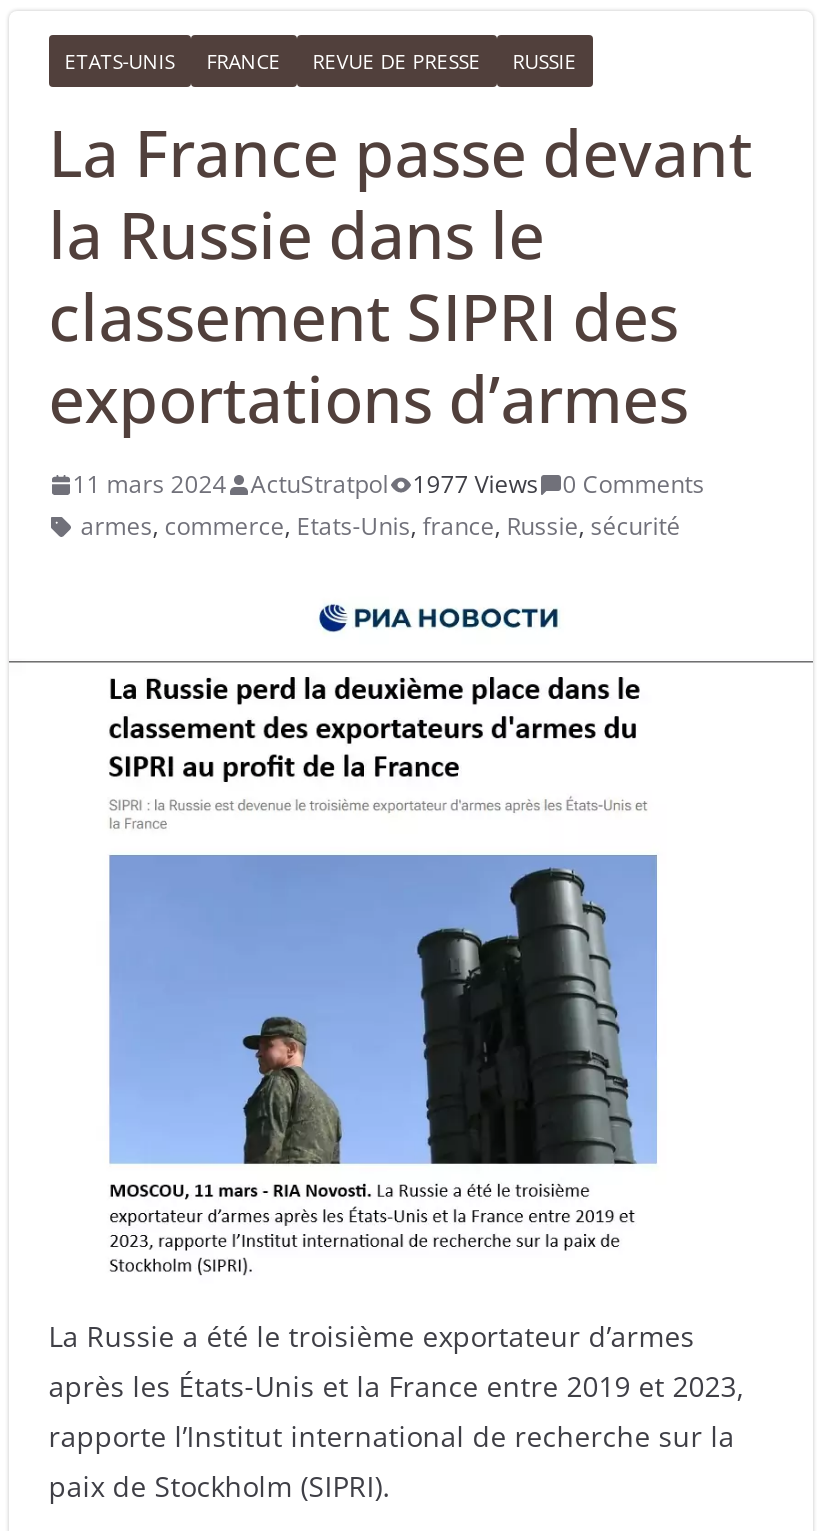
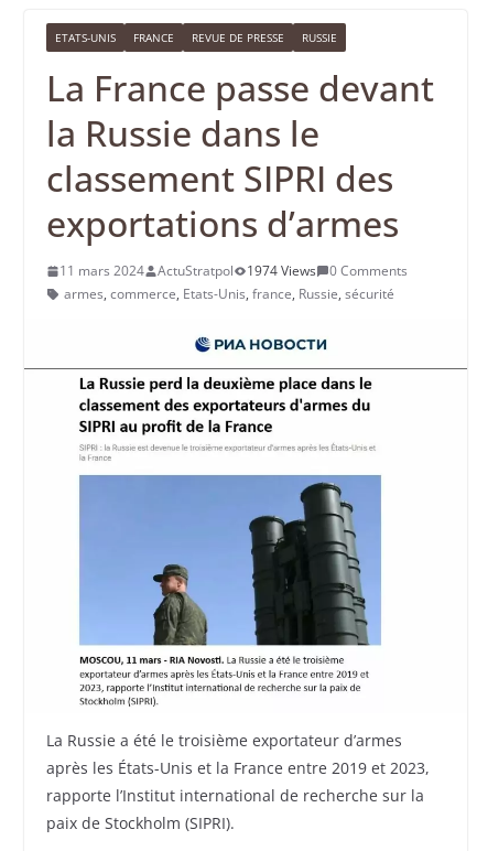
- 11 mars 2024 ActuStratpol 1977 Views 0 Comments
+ 11 mars 2024 ActuStratpol 1974 Views 0 Comments
